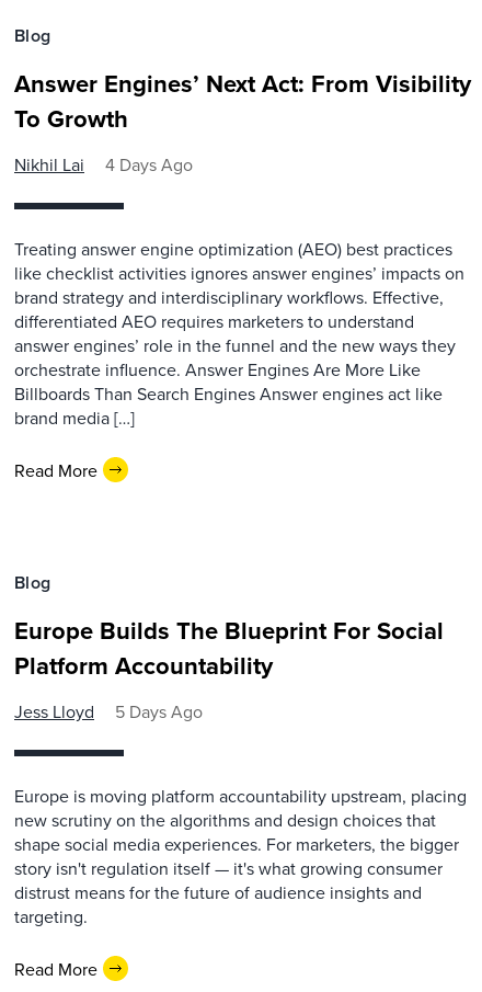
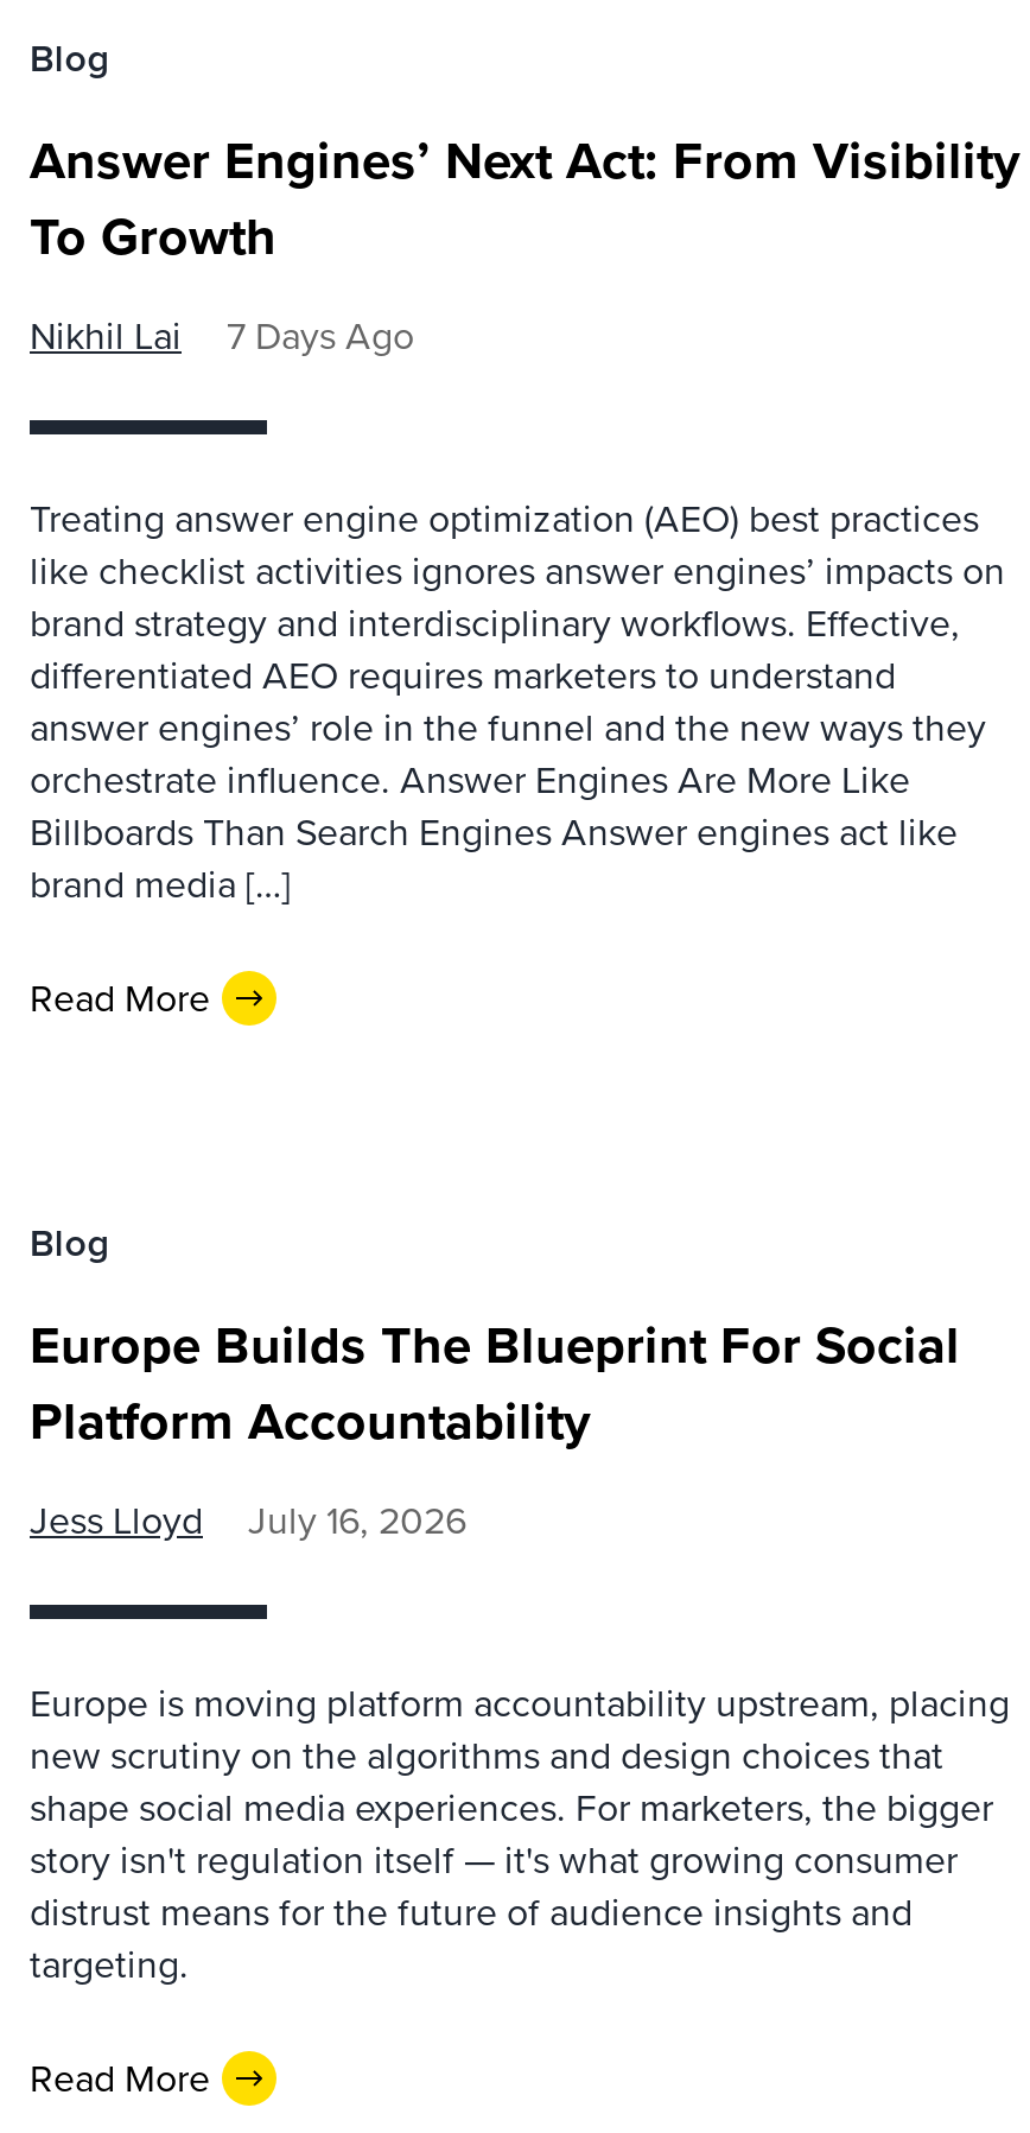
- Nikhil Lai 4 Days Ago
+ Nikhil Lai 7 Days Ago

- Jess Lloyd 5 Days Ago
+ Jess Lloyd July 16, 2026
